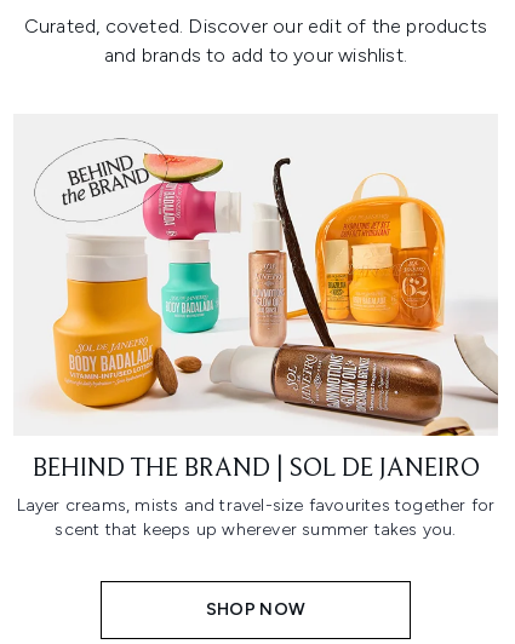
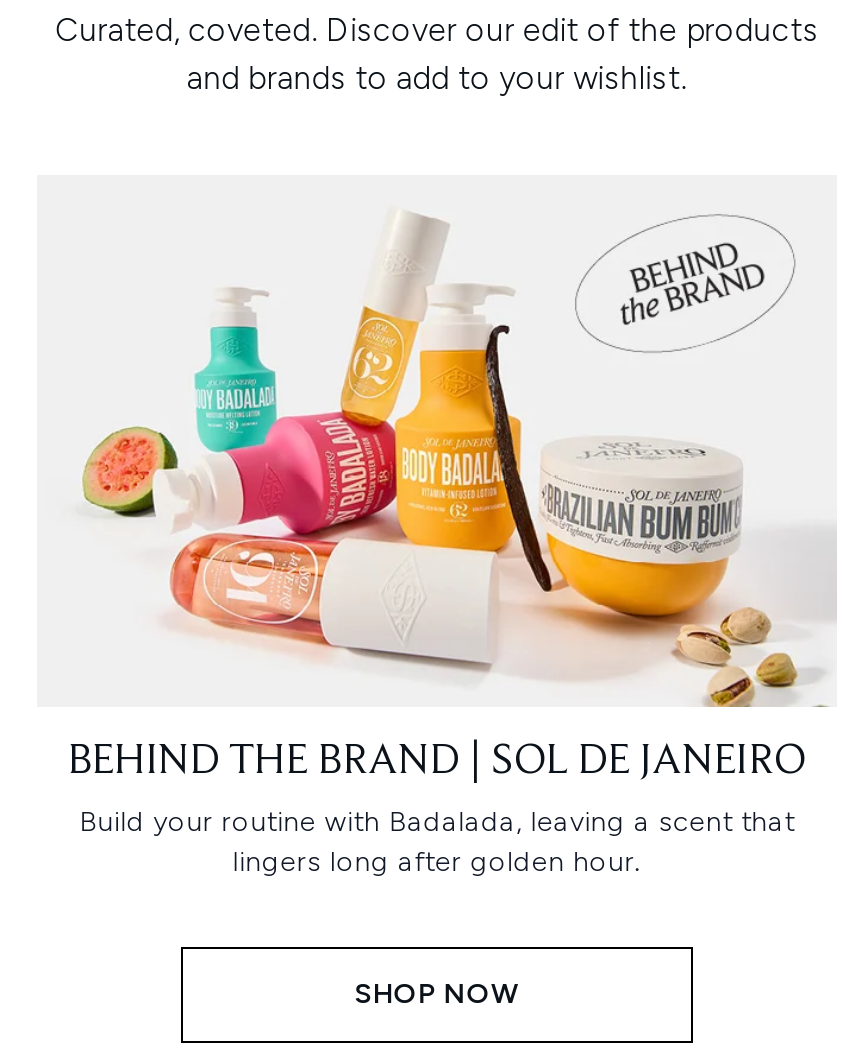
- [image]
+ [image]

- Layer creams, mists and travel-size favourites together for
- scent that keeps up wherever summer takes you.
+ Build your routine with Badalada, leaving a scent that
+ lingers long after golden hour.
